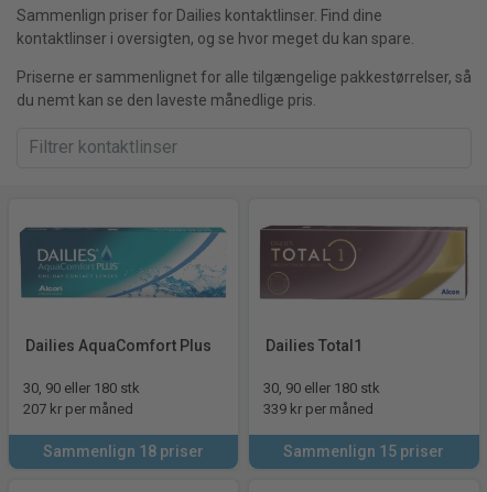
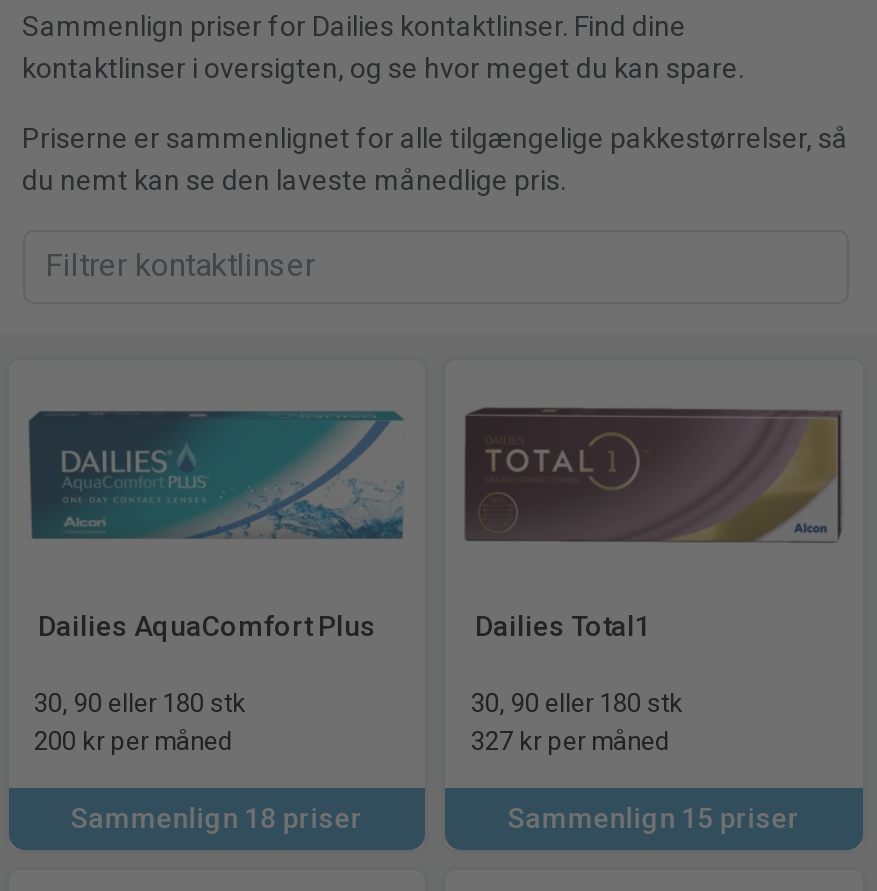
- 207 kr per måned
+ 200 kr per måned

- 339 kr per måned
+ 327 kr per måned
